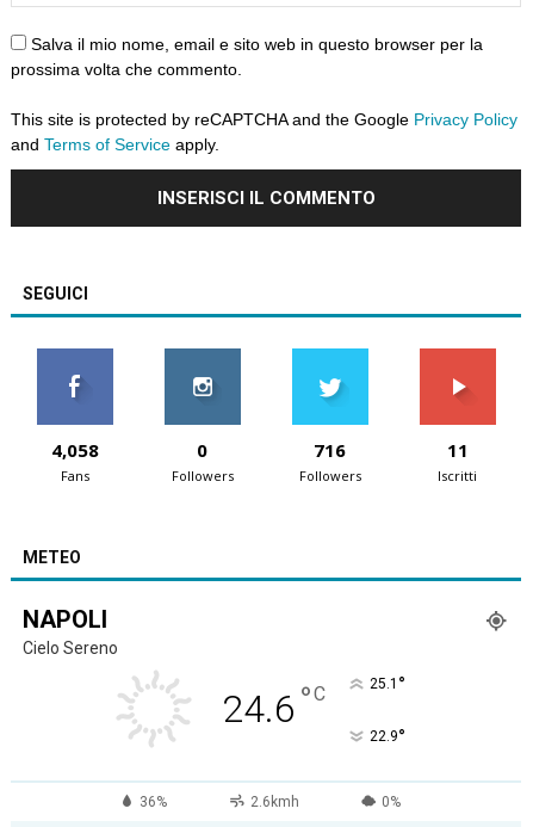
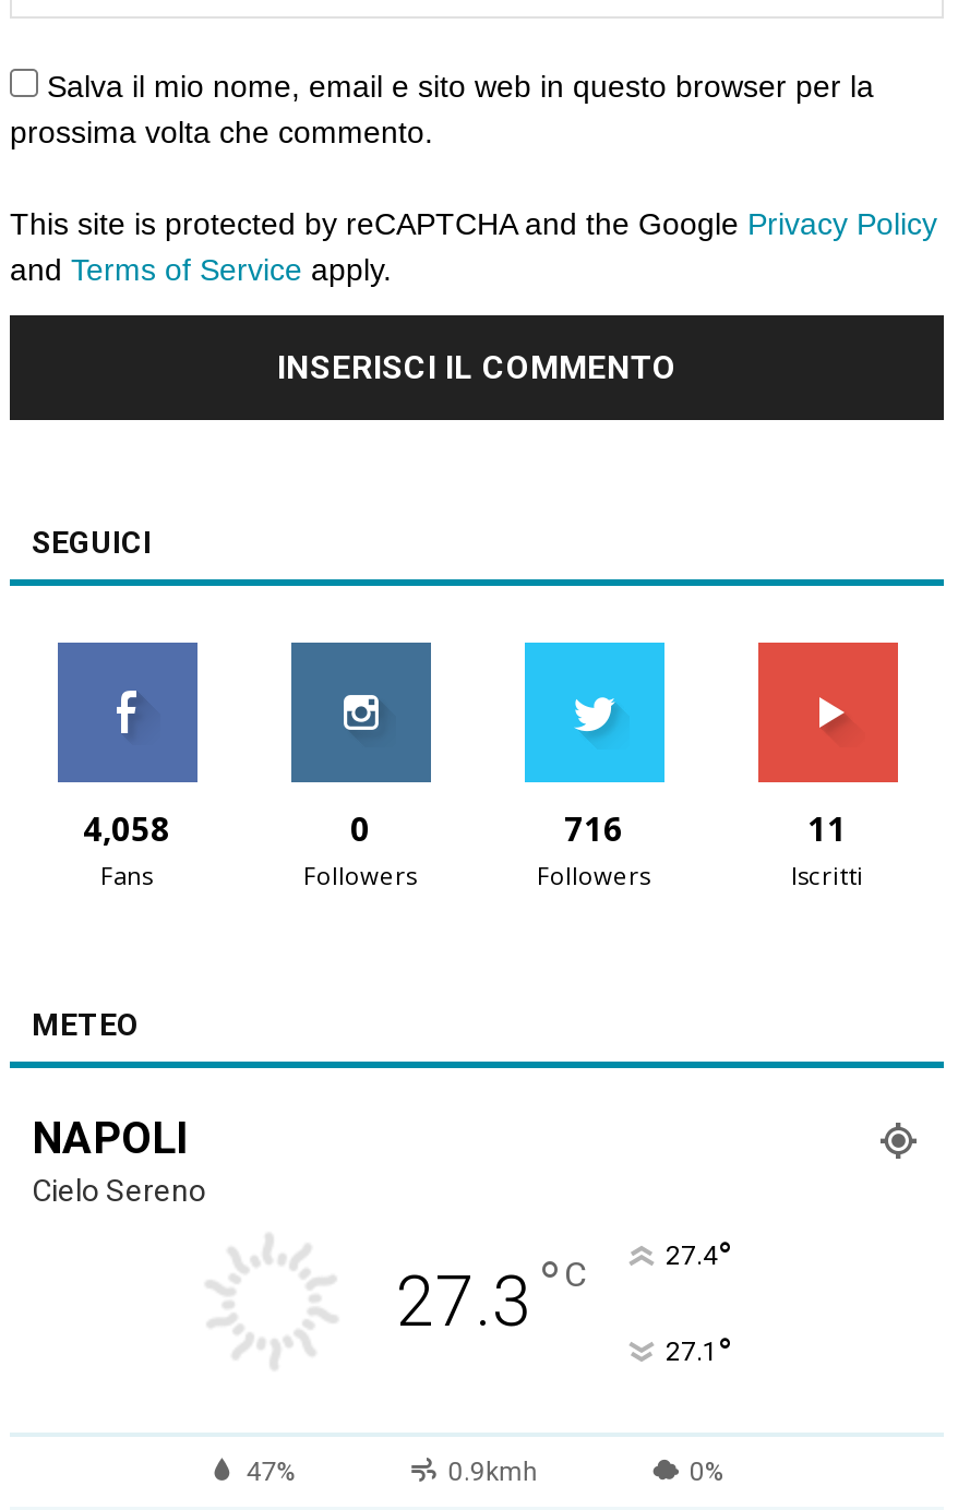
- 24.6 °C
- 25.1°
+ 27.3 °C
+ 27.4°

- 22.9 °
+ 27.1 °

- 36%
- 2.6kmh
+ 47%
+ 0.9kmh
